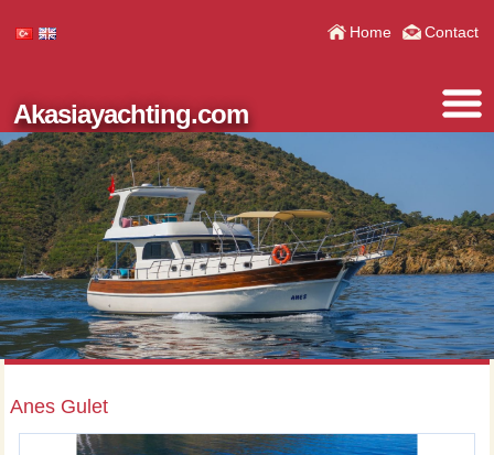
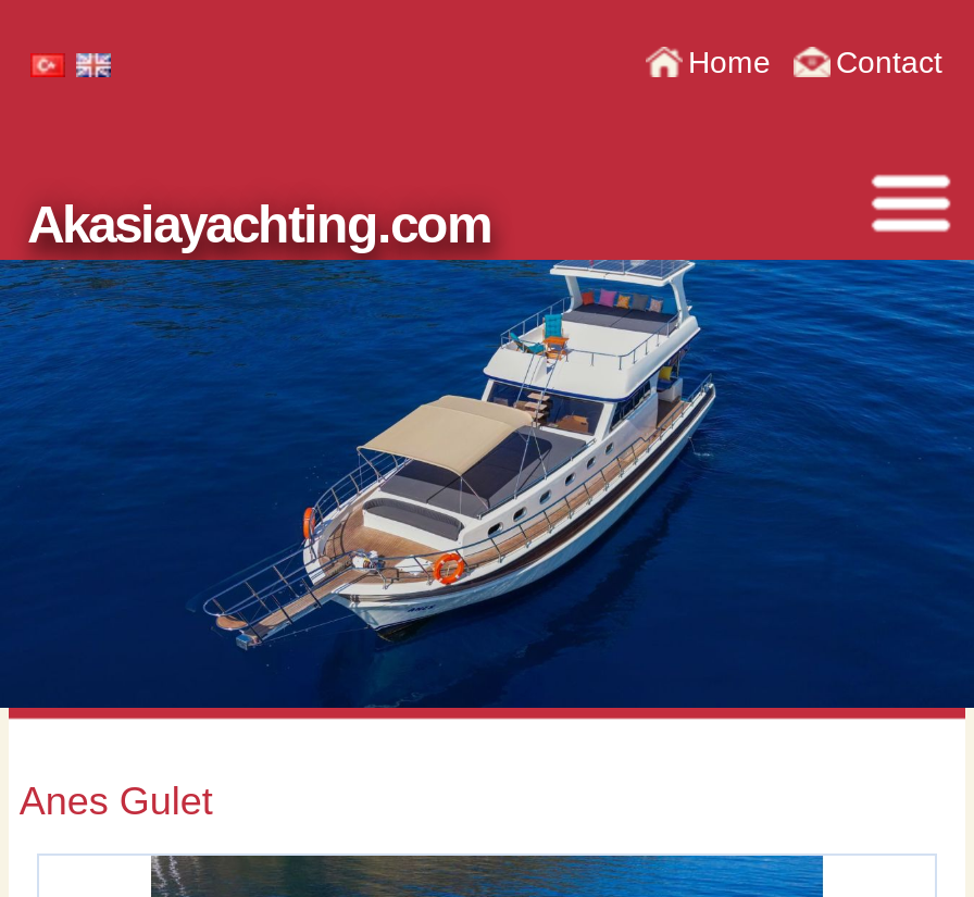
- [image]
+ [image]
